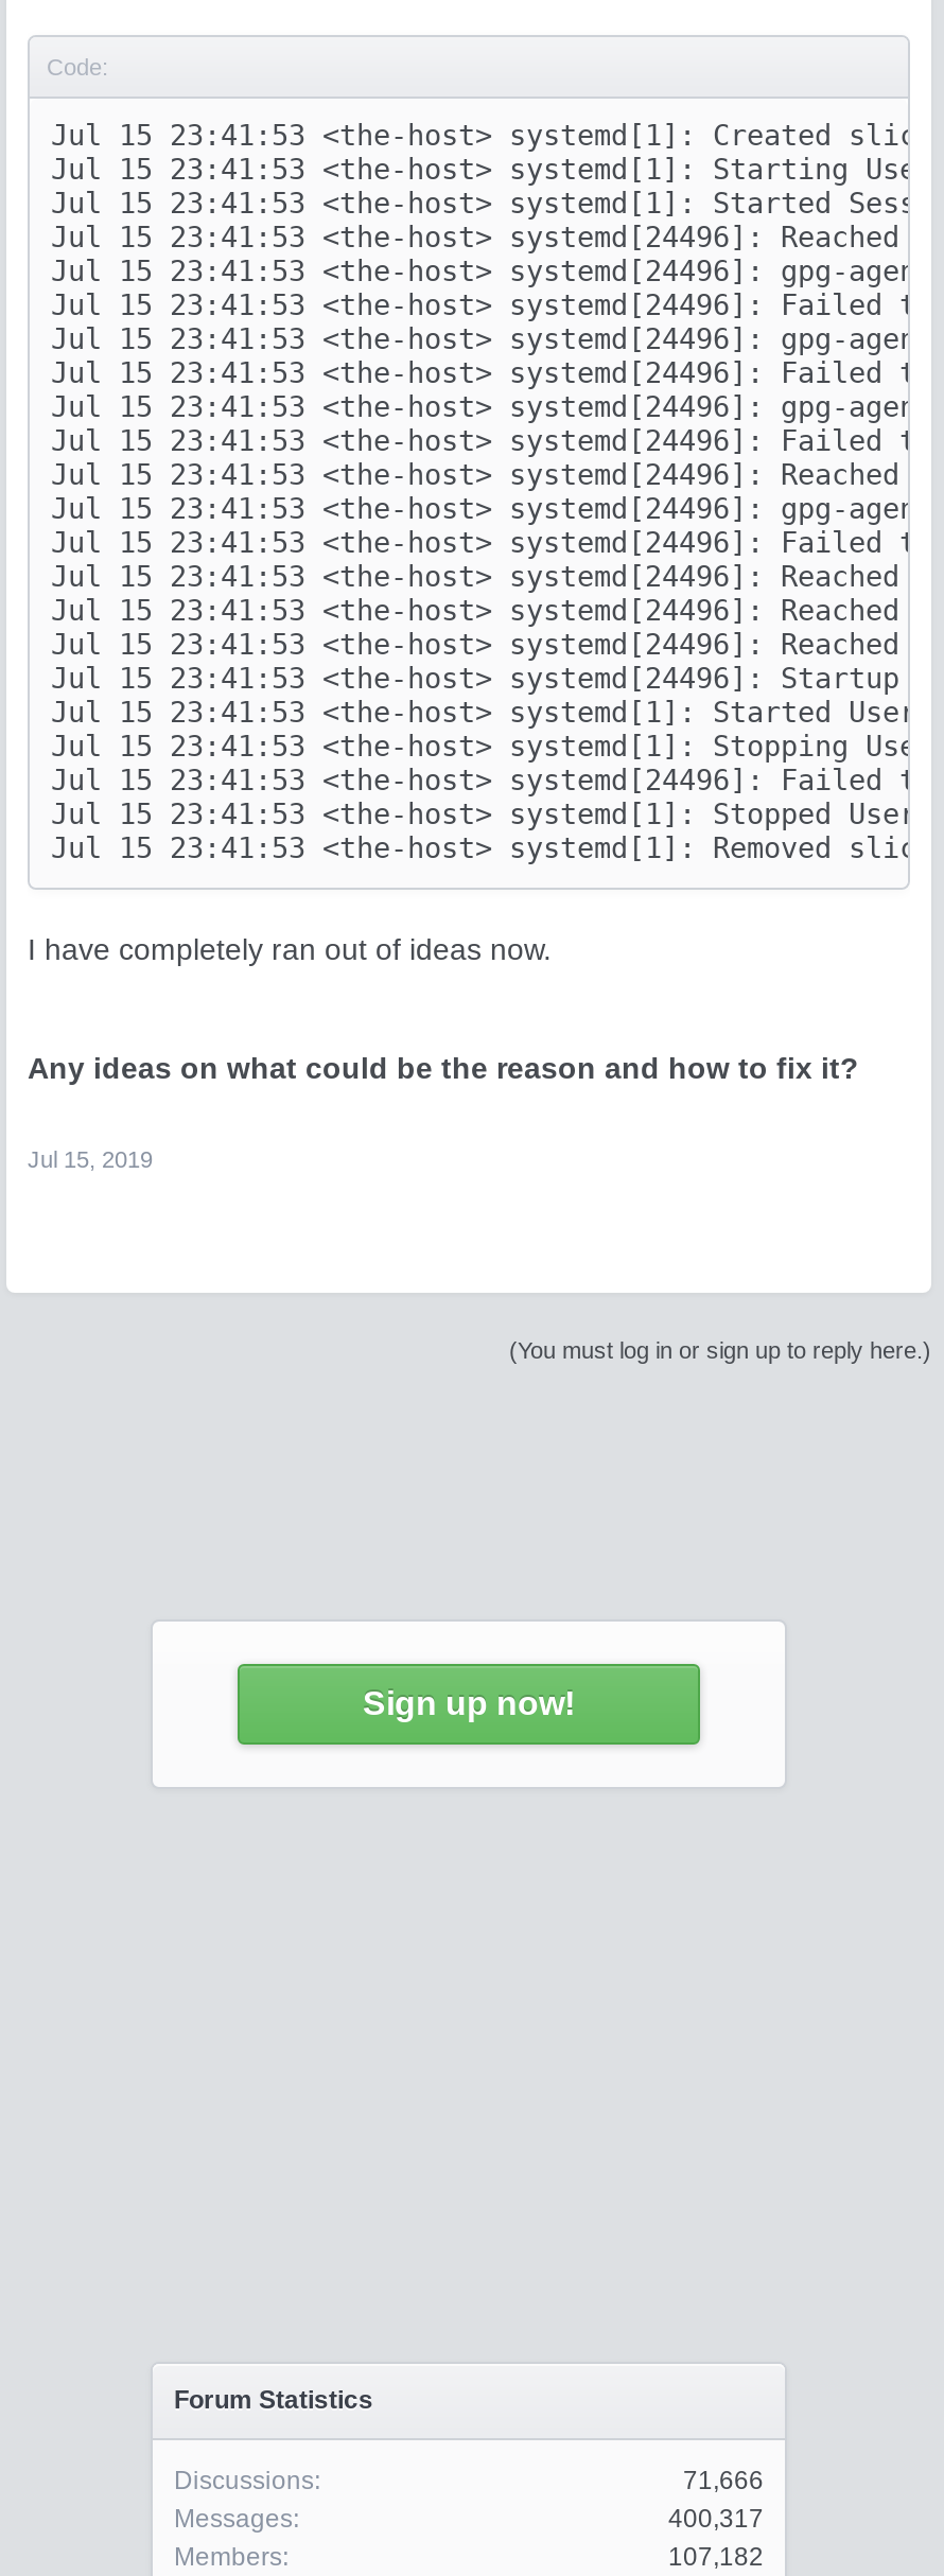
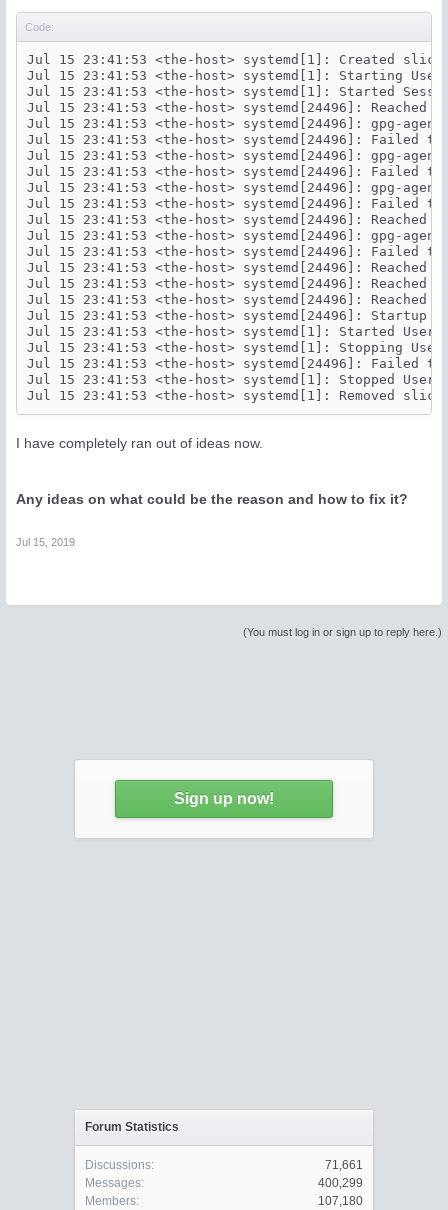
- 71,666
+ 71,661

- 400,317
+ 400,299

- 107,182
+ 107,180
